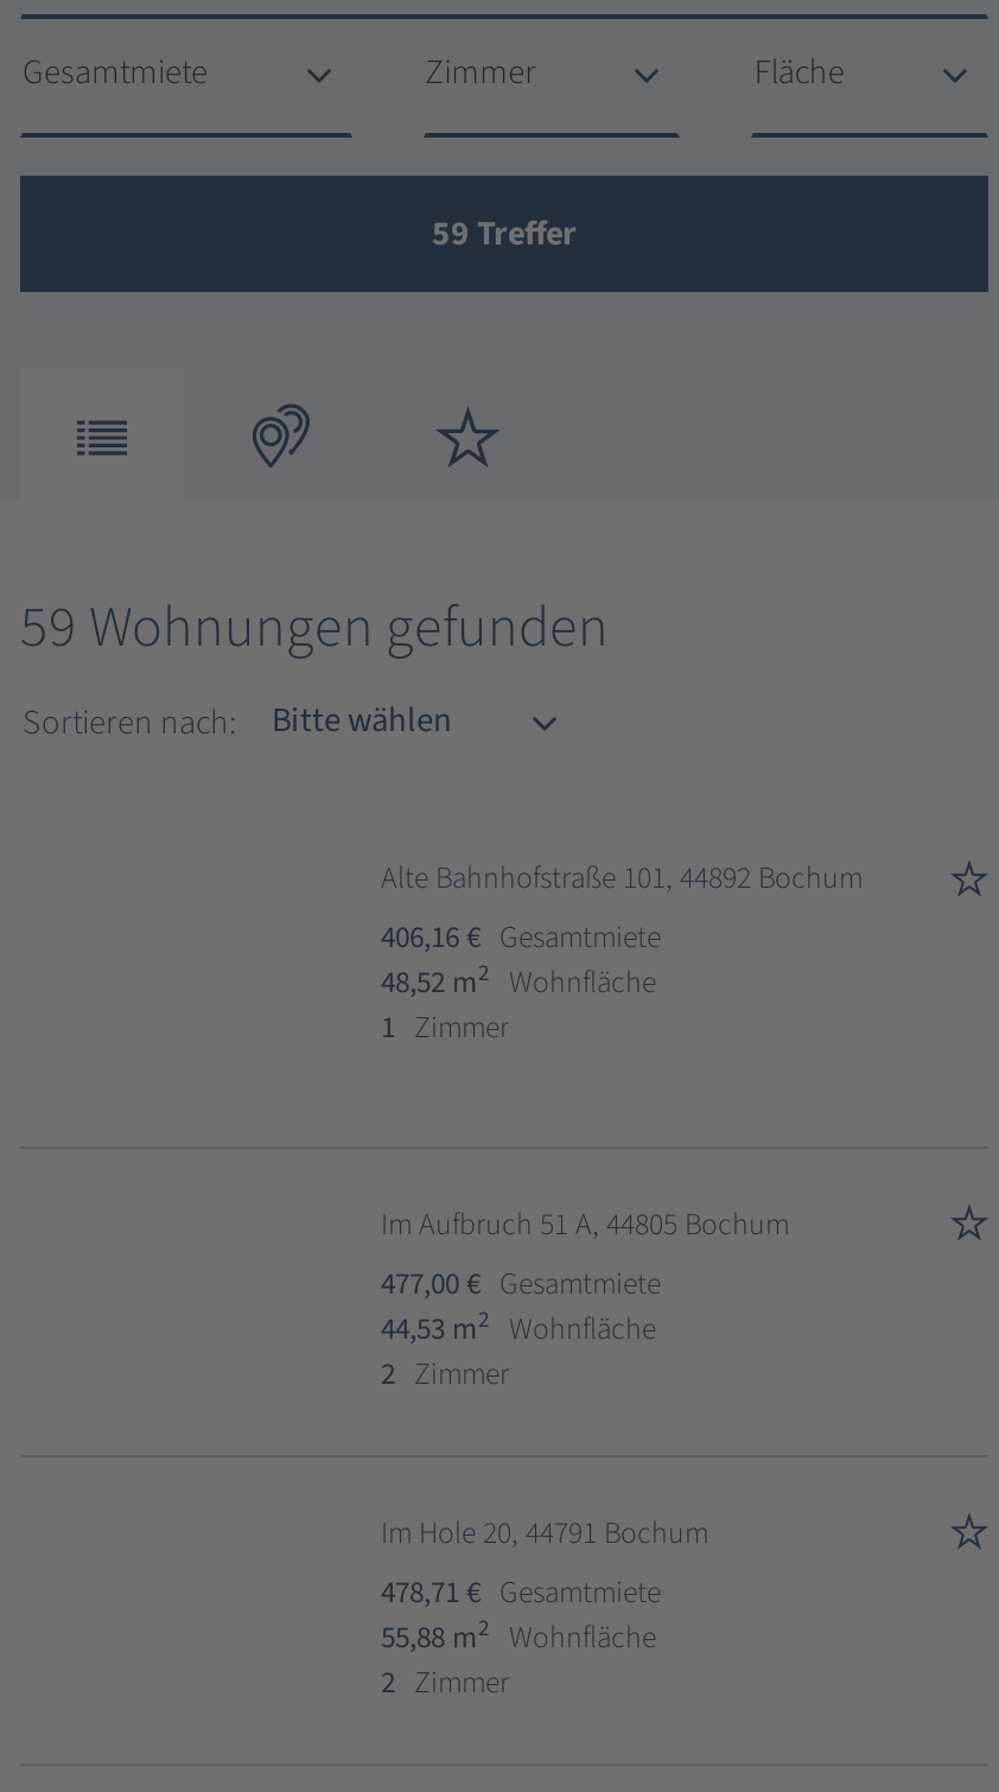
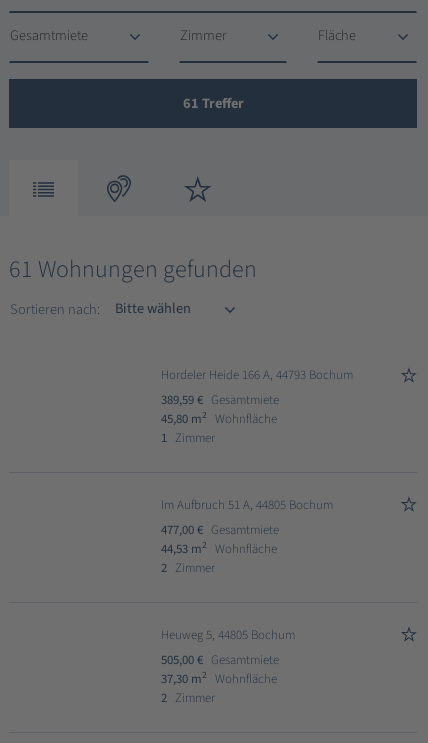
- 59 Treffer
+ 61 Treffer

- 59 Wohnungen gefunden
+ 61 Wohnungen gefunden

- Alte Bahnhofstraße 101, 44892 Bochum
- 406,16 € Gesamtmiete
- 48,52 m 2 Wohnfläche
+ Hordeler Heide 166 A, 44793 Bochum
+ 389,59 € Gesamtmiete
+ 45,80 m 2 Wohnfläche

- Im Hole 20, 44791 Bochum
- 478,71 € Gesamtmiete
- 55,88 m 2 Wohnfläche
+ Heuweg 5, 44805 Bochum
+ 505,00 € Gesamtmiete
+ 37,30 m 2 Wohnfläche
